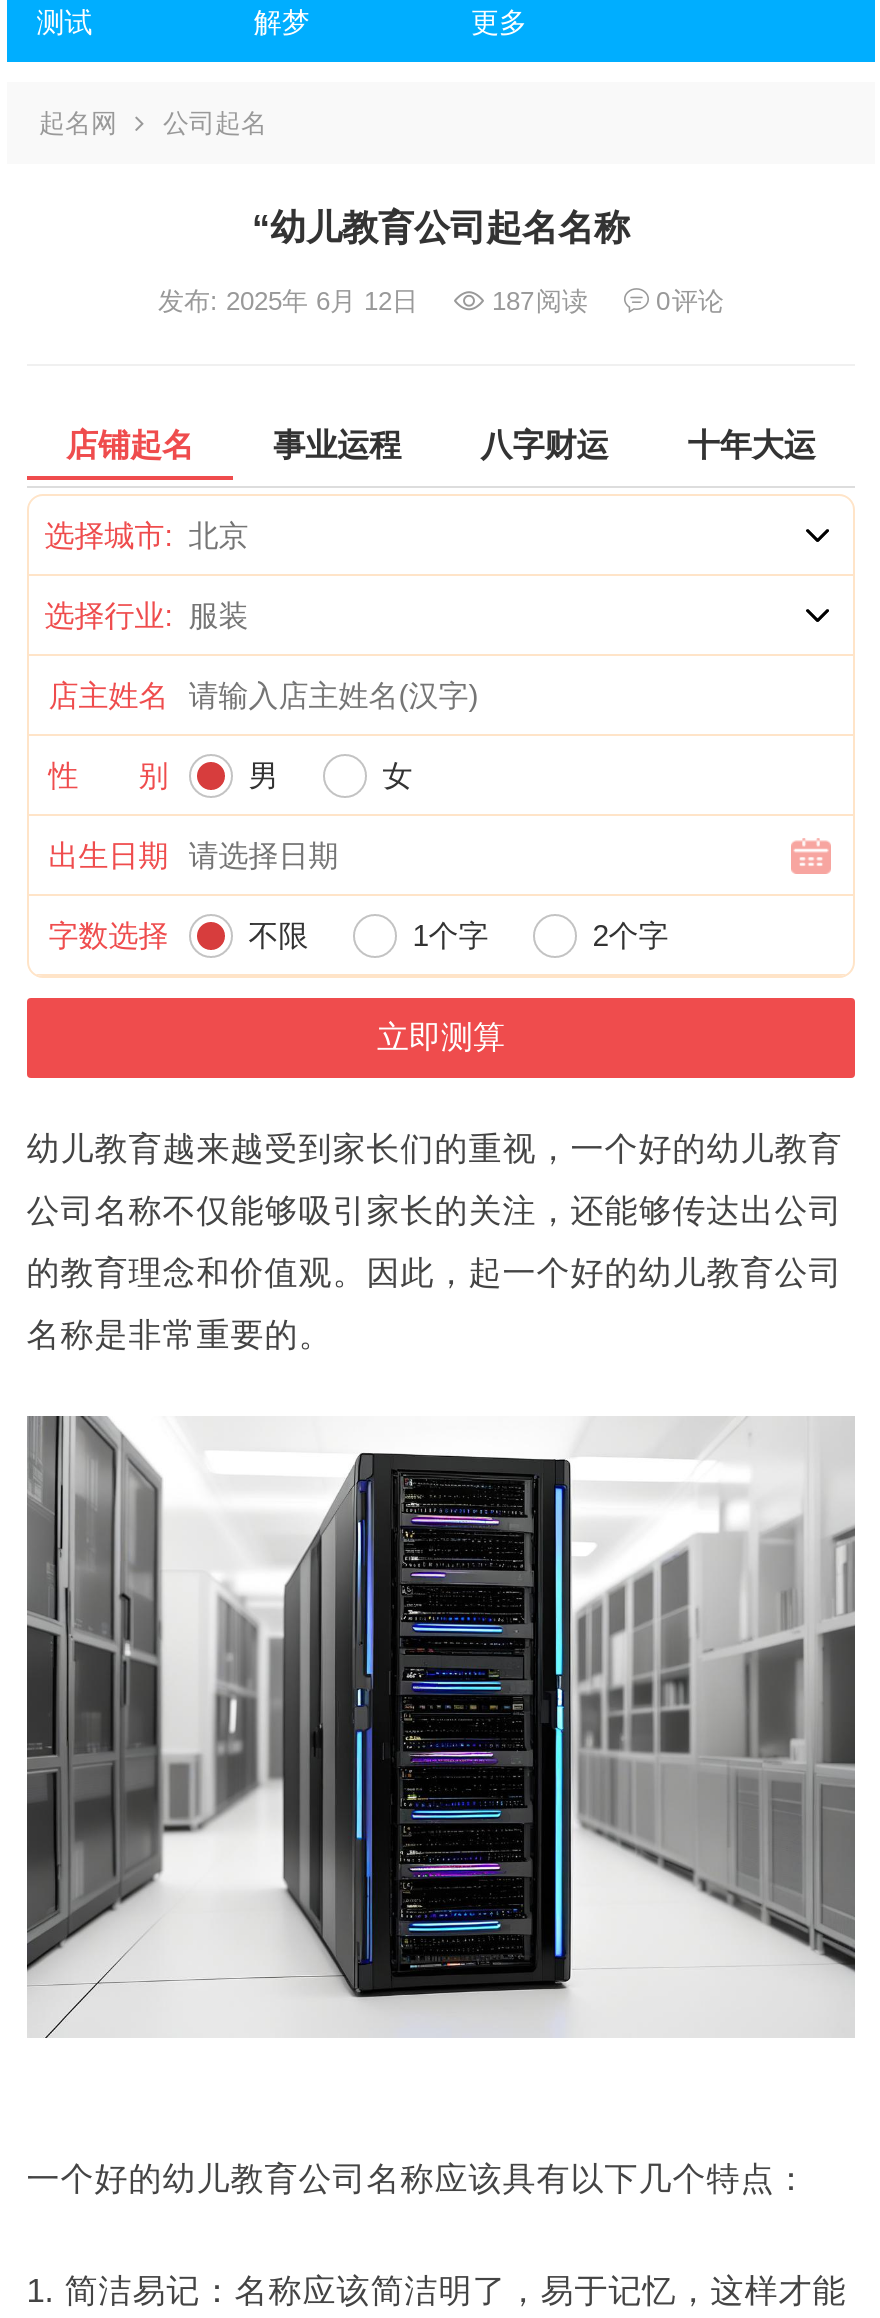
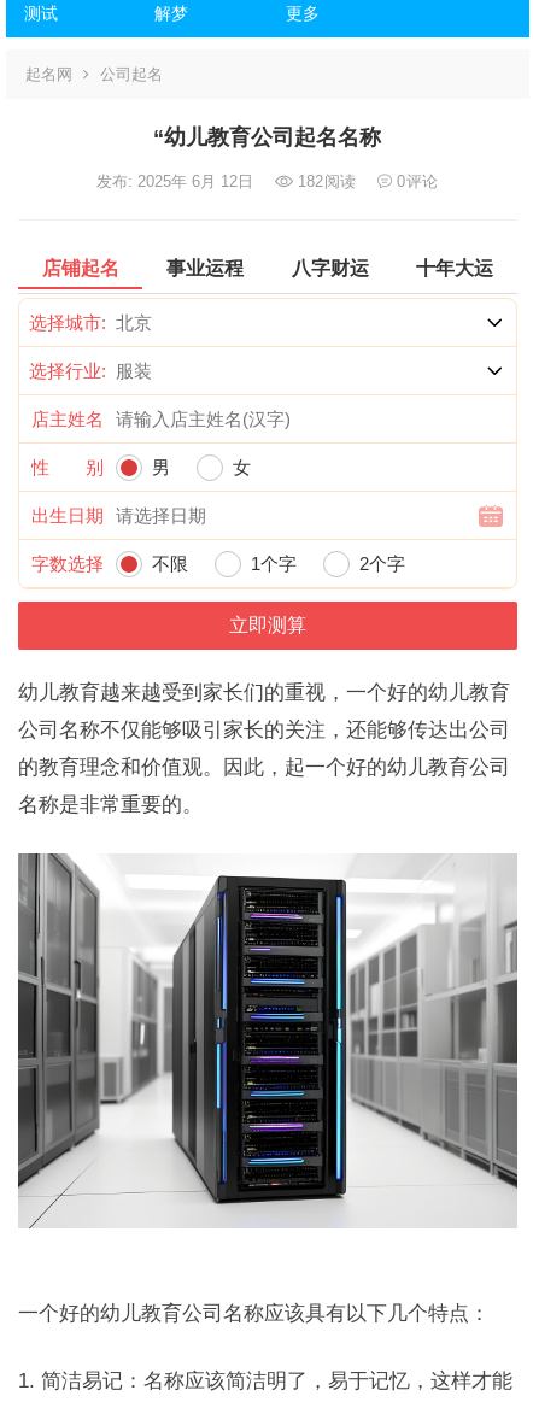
- 发布: 2025年 6月 12日 187阅读 0评论
+ 发布: 2025年 6月 12日 182阅读 0评论
